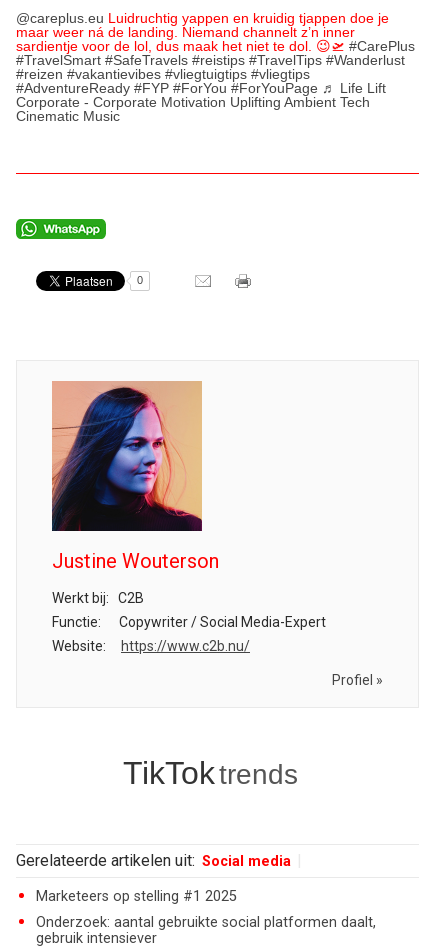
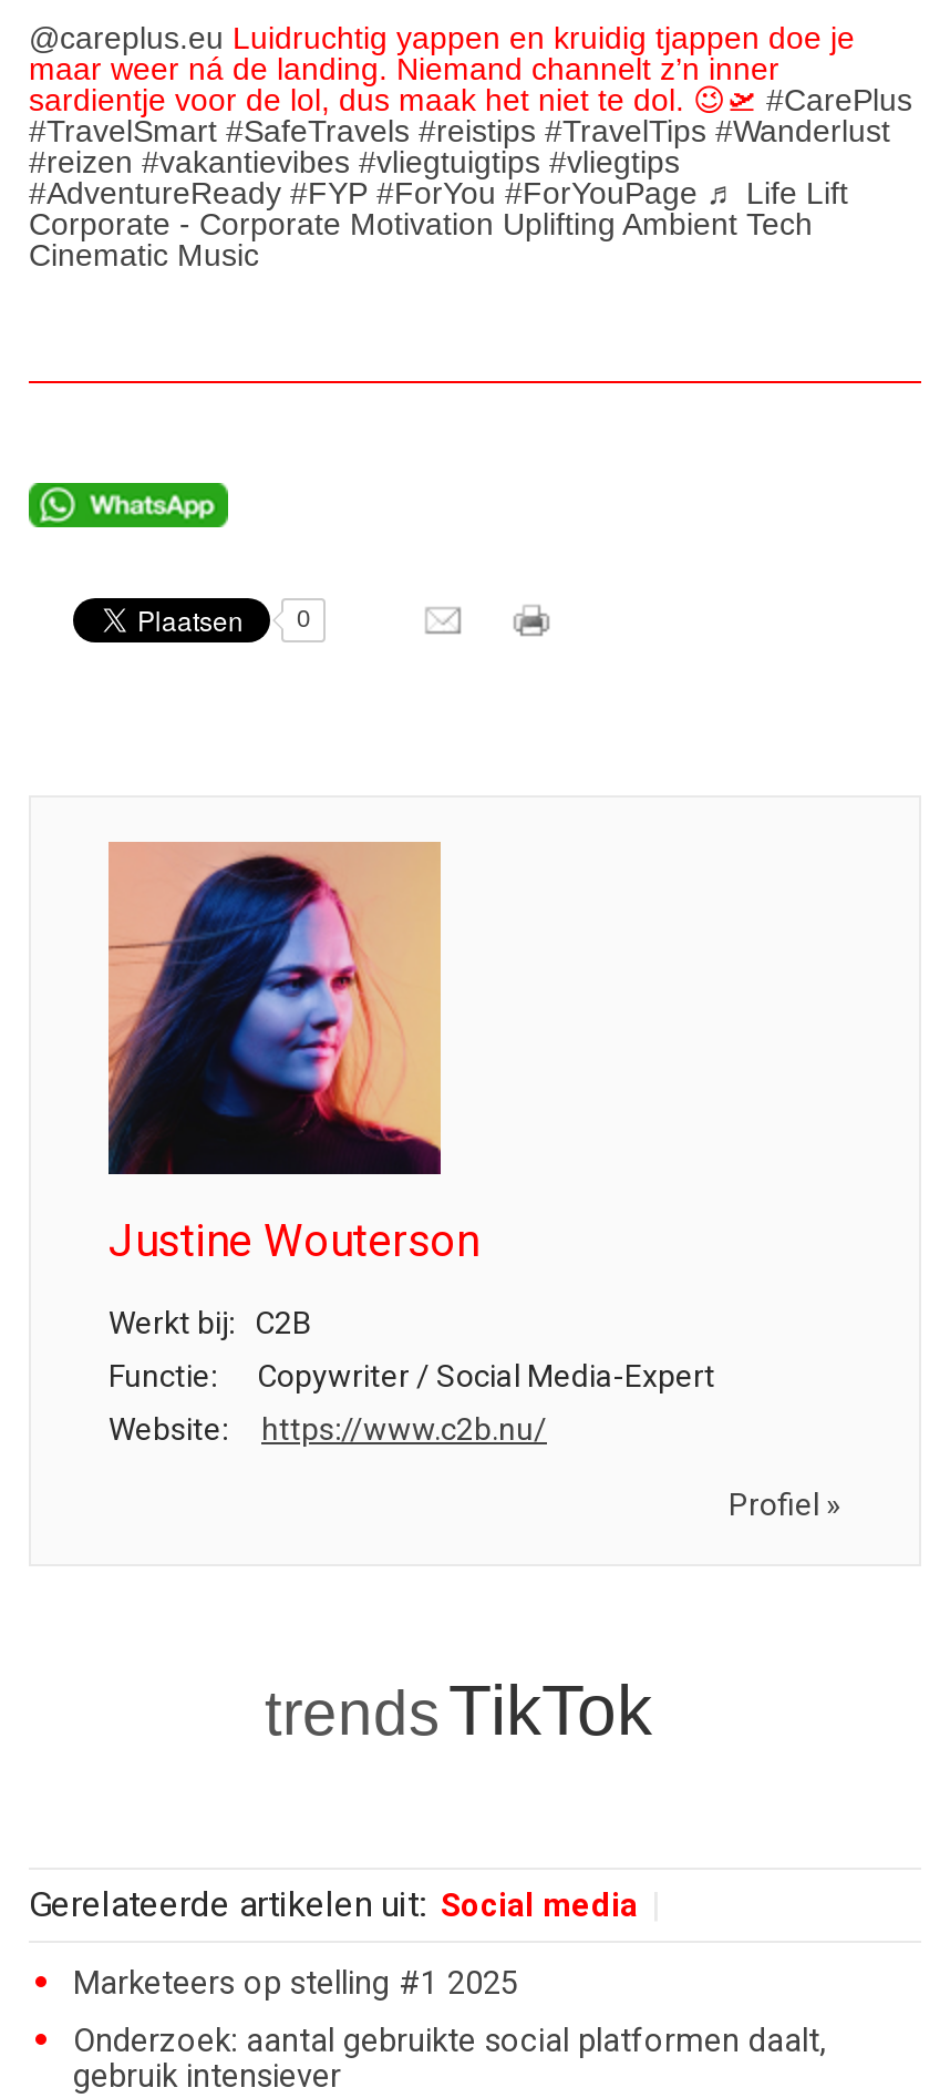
- TikTok trends
+ trends TikTok
